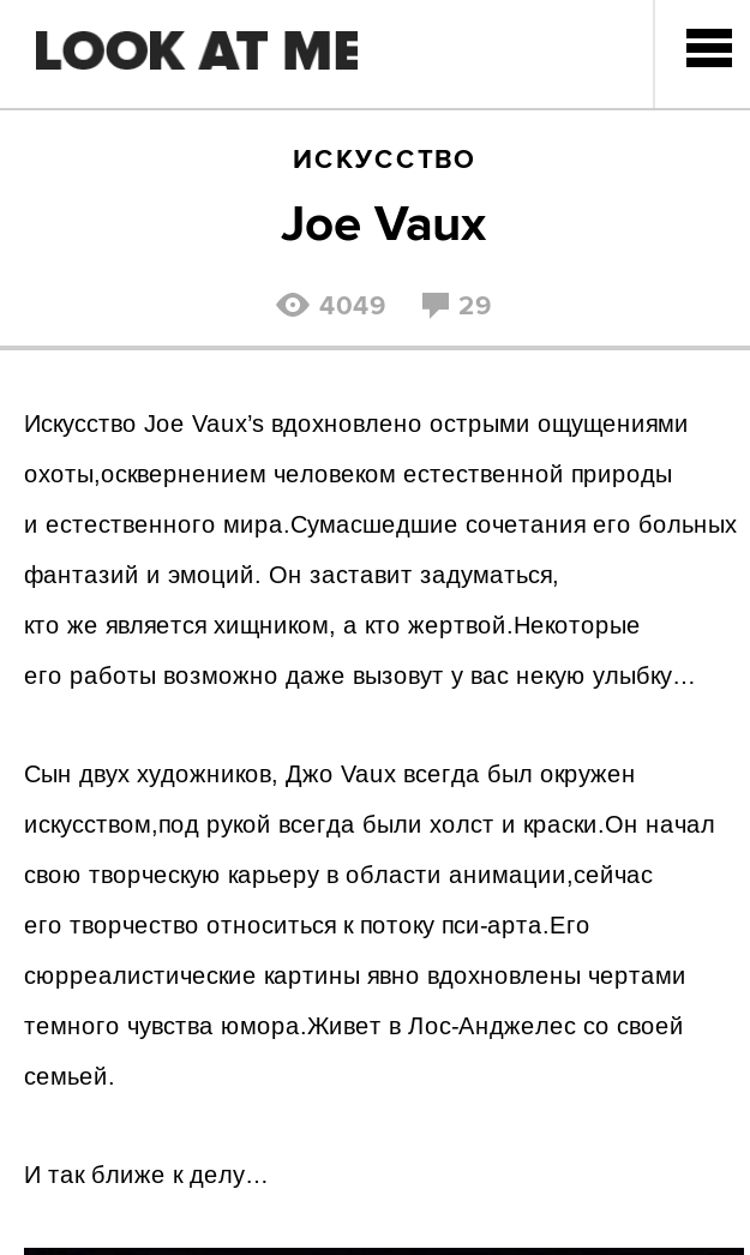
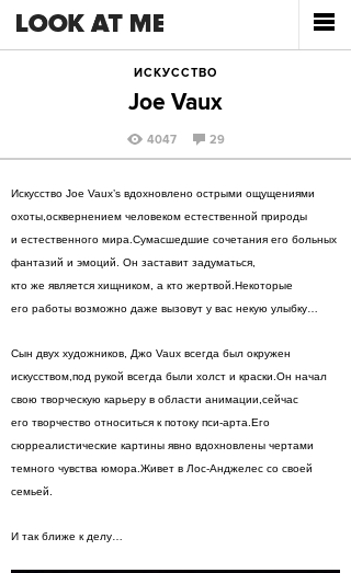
- 4049
+ 4047
